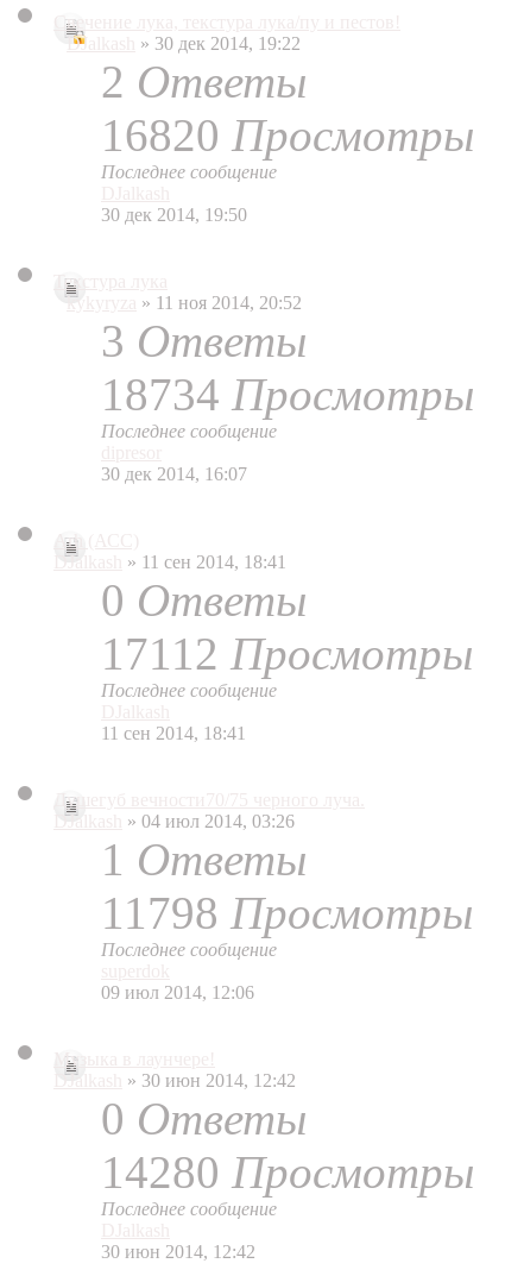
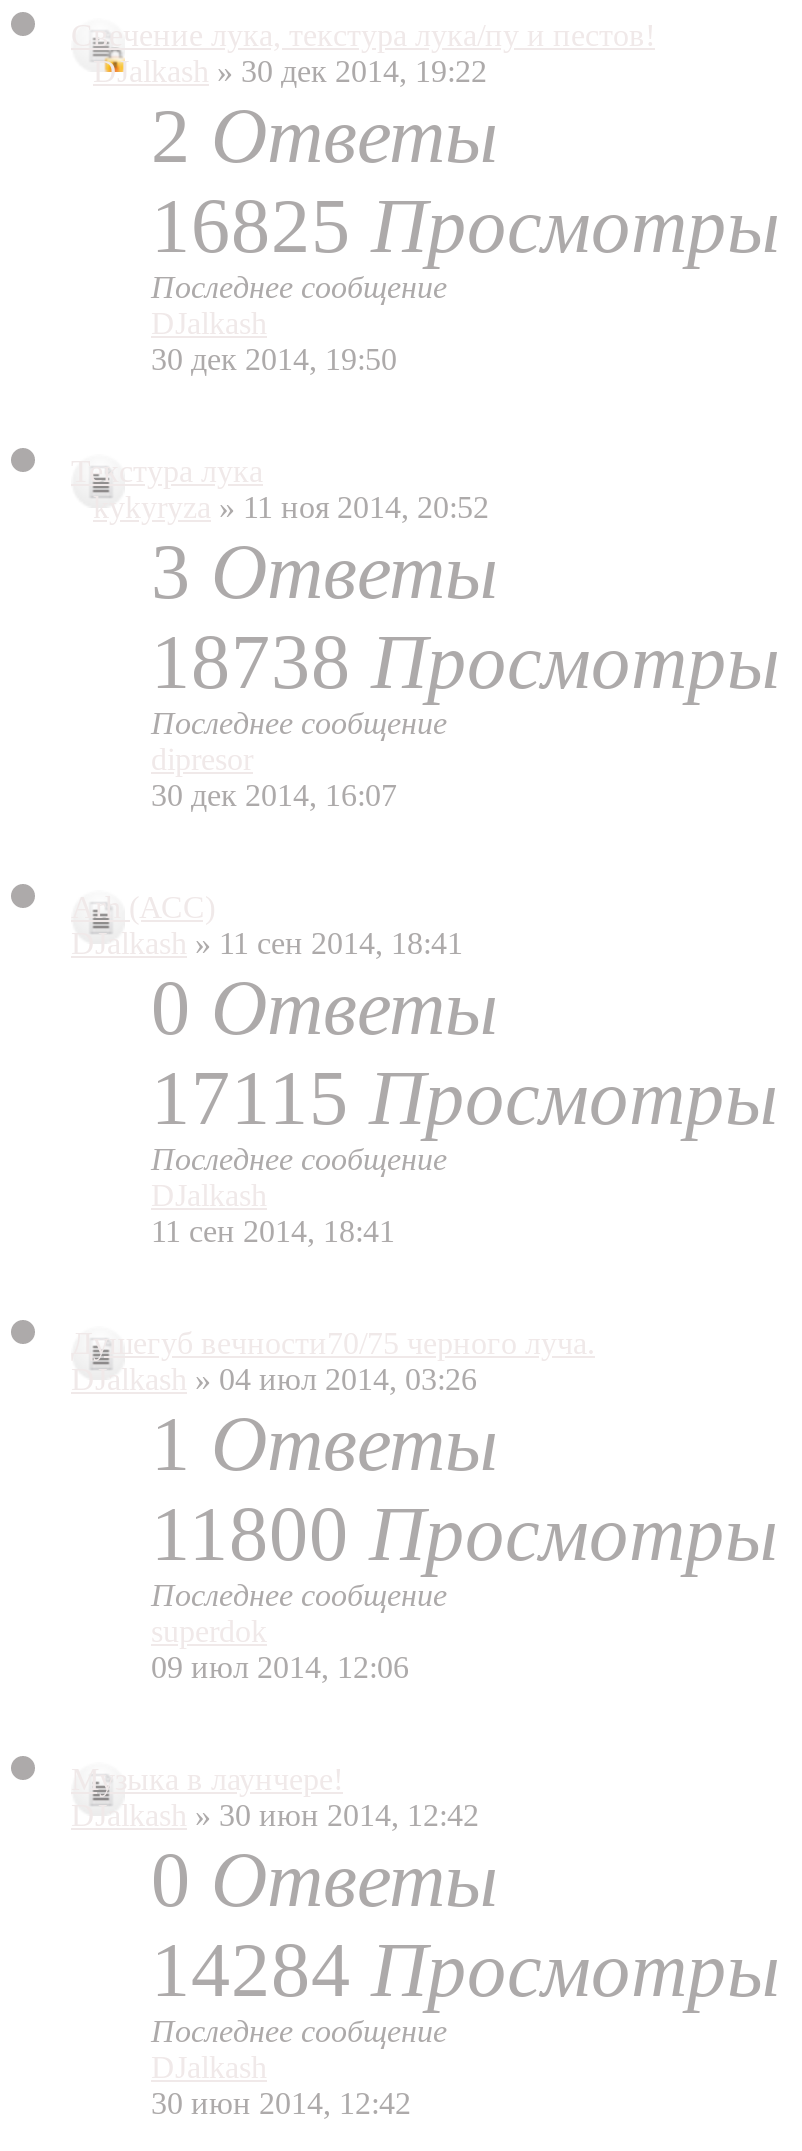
- 16820 Просмотры
+ 16825 Просмотры

- 18734 Просмотры
+ 18738 Просмотры

- 17112 Просмотры
+ 17115 Просмотры

- 11798 Просмотры
+ 11800 Просмотры

- 14280 Просмотры
+ 14284 Просмотры
